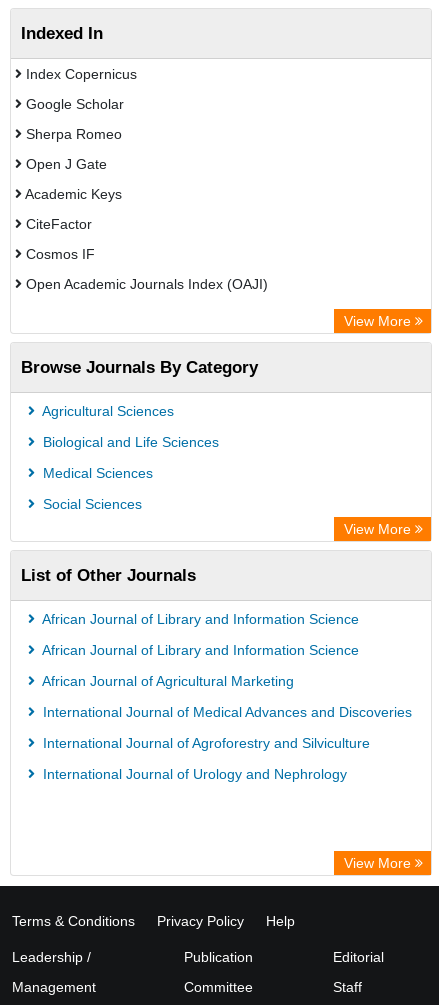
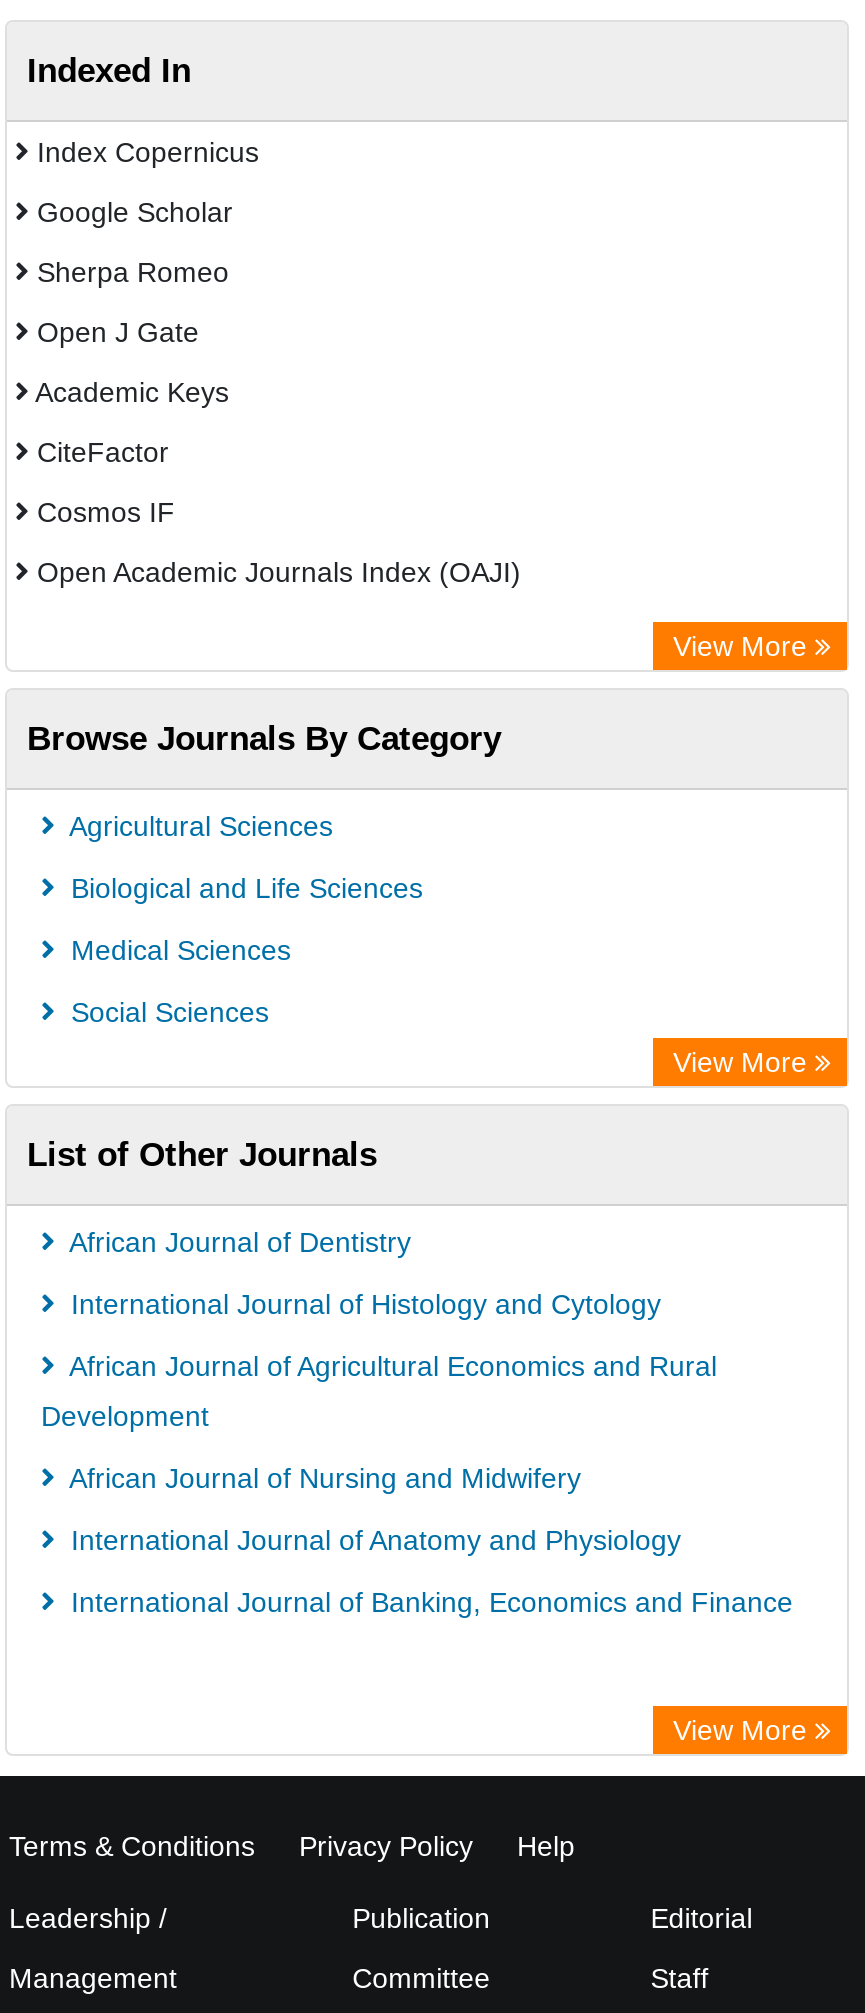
- African Journal of Library and Information Science
- African Journal of Library and Information Science
- African Journal of Agricultural Marketing
- International Journal of Medical Advances and Discoveries
- International Journal of Agroforestry and Silviculture
- International Journal of Urology and Nephrology
+ African Journal of Dentistry
+ International Journal of Histology and Cytology
+ African Journal of Agricultural Economics and Rural
+ Development
+ African Journal of Nursing and Midwifery
+ International Journal of Anatomy and Physiology
+ International Journal of Banking, Economics and Finance
